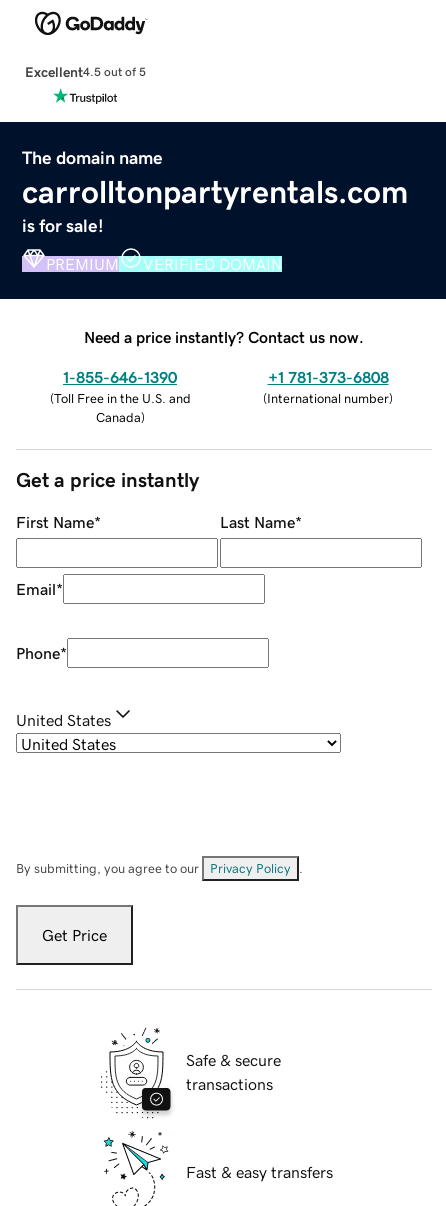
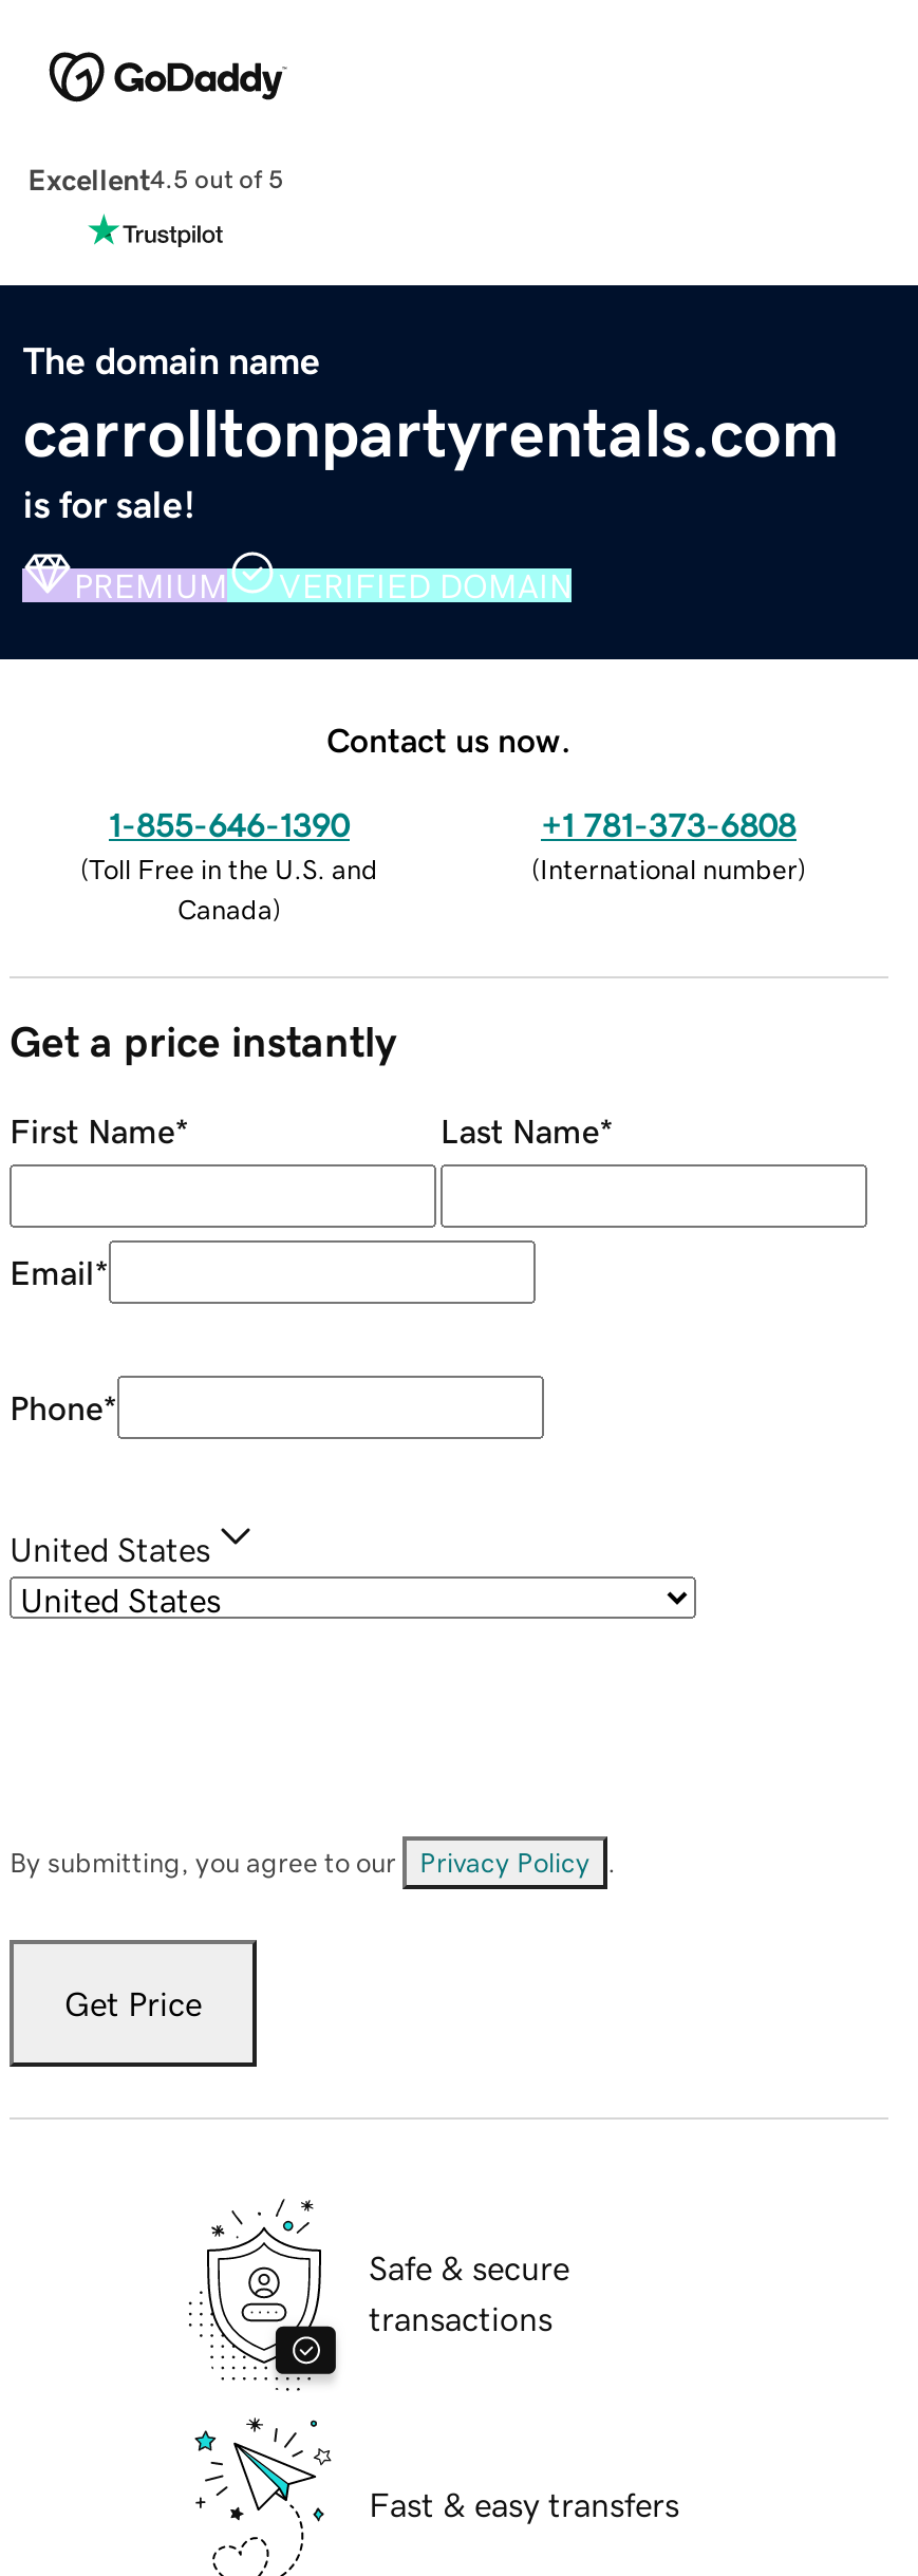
- Need a price instantly? Contact us now.
+ Contact us now.
